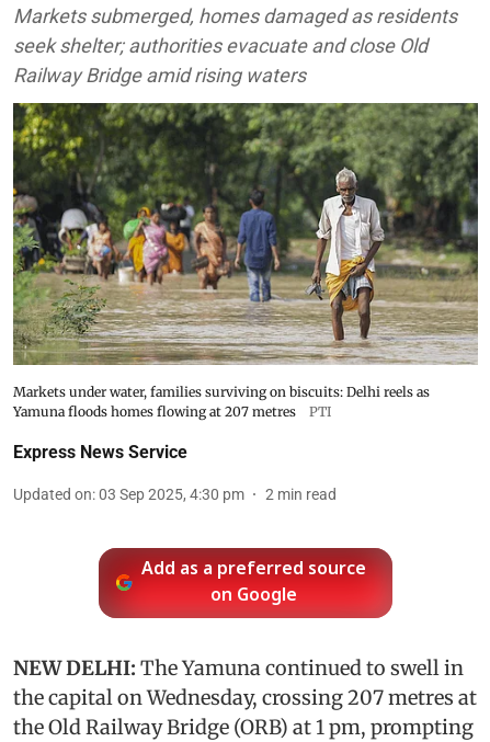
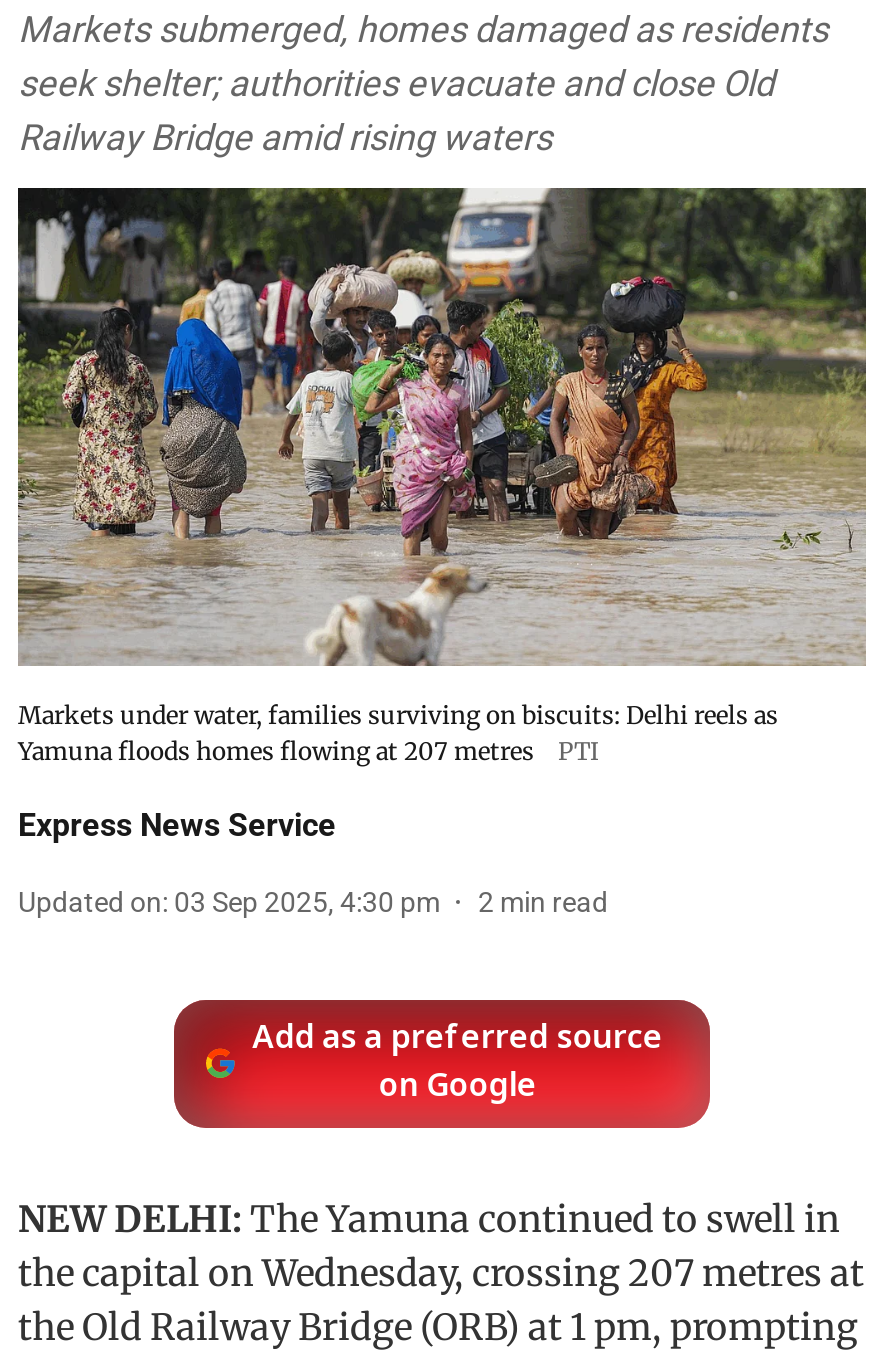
- [image]
+ [image]
